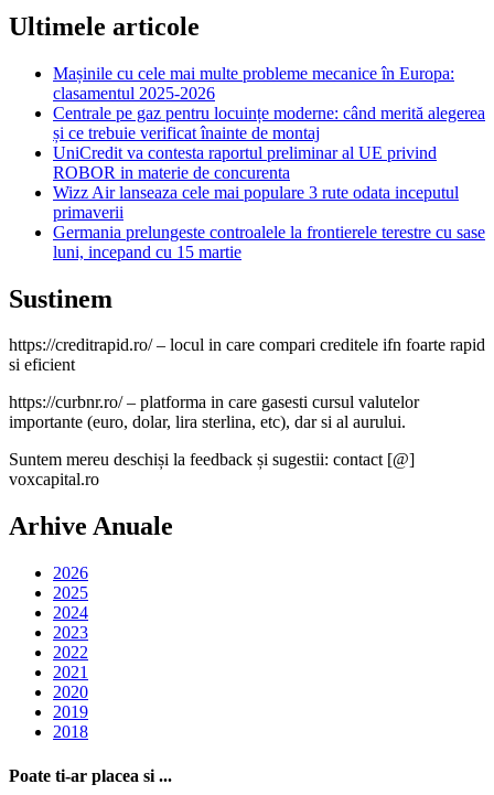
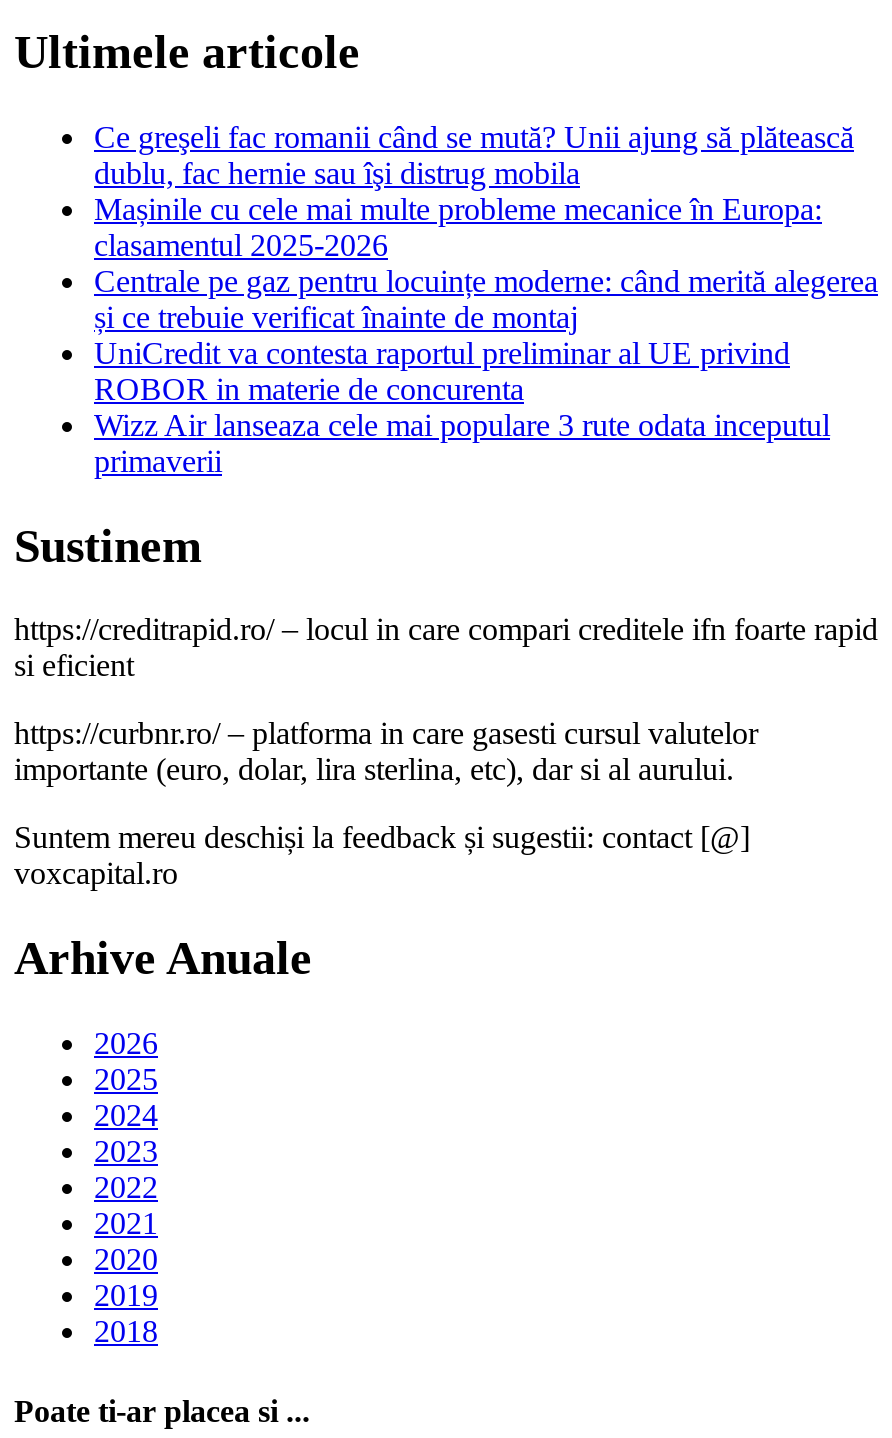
+ Ce greşeli fac romanii când se mută? Unii ajung să plătească
+ dublu, fac hernie sau îşi distrug mobila

moved down: Mașinile cu cele mai multe probleme mecanice în Europa: | clasamentul 2025-2026 | Centrale pe gaz pentru locuințe moderne: când merită alegerea | și ce trebuie verificat înainte de montaj | UniCredit va contesta raportul preliminar al UE privind | ROBOR in materie de concurenta | Wizz Air lanseaza cele mai populare 3 rute odata inceputul | primaverii

- Germania prelungeste controalele la frontierele terestre cu sase
- luni, incepand cu 15 martie
